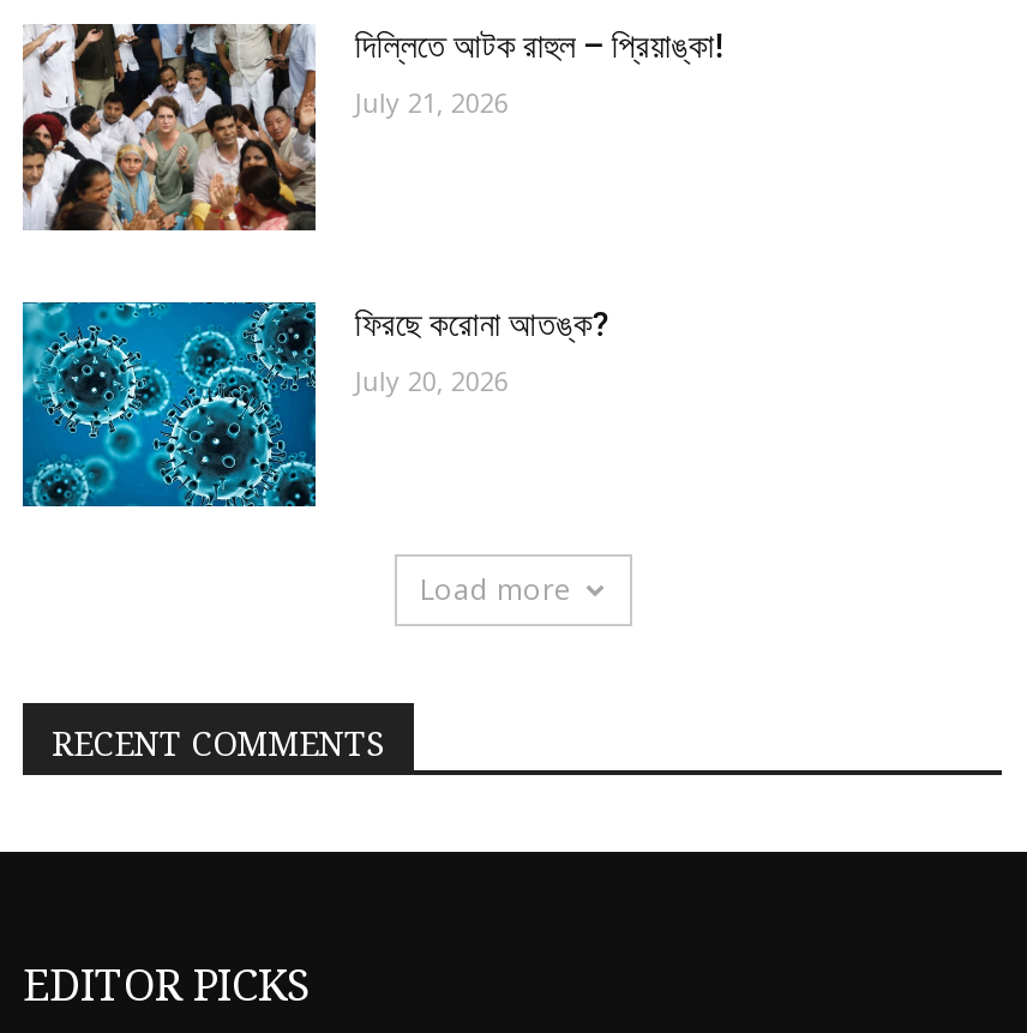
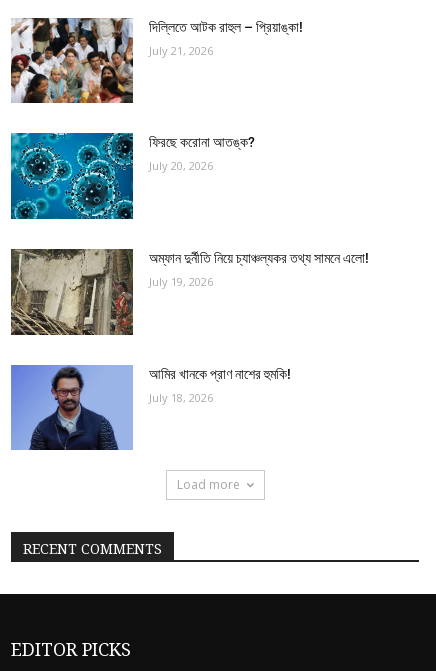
+ [image]
+ অম্ফান দুর্নীতি নিয়ে চ্যাঞ্চল্যকর তথ্য সামনে এলো!
+ July 19, 2026

+ [image]
+ আমির খানকে প্রাণ নাশের হুমকি!
+ July 18, 2026
